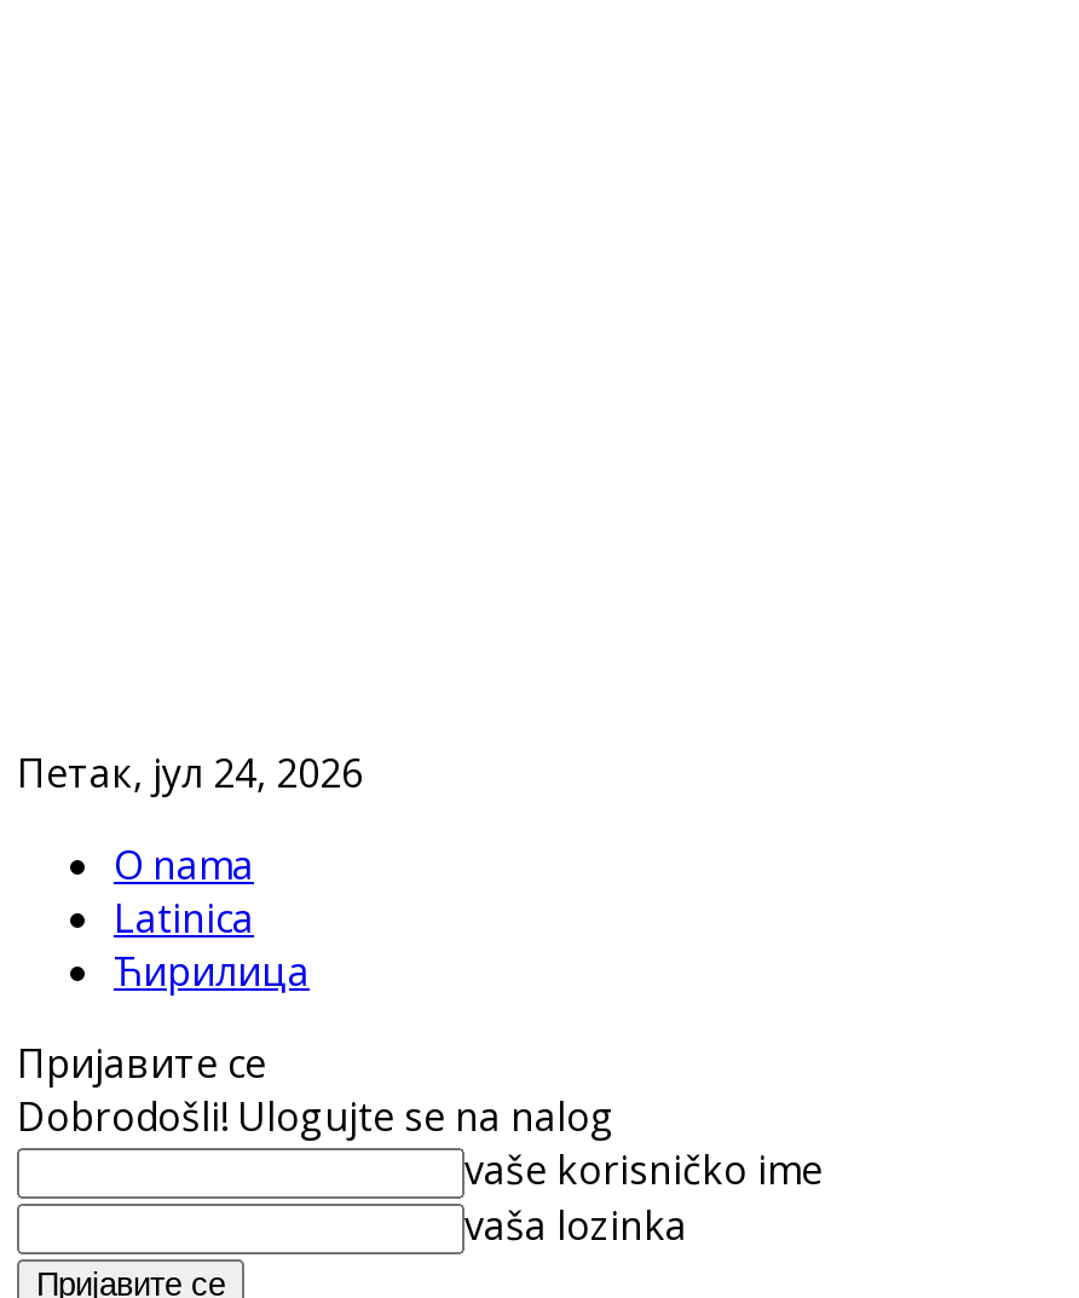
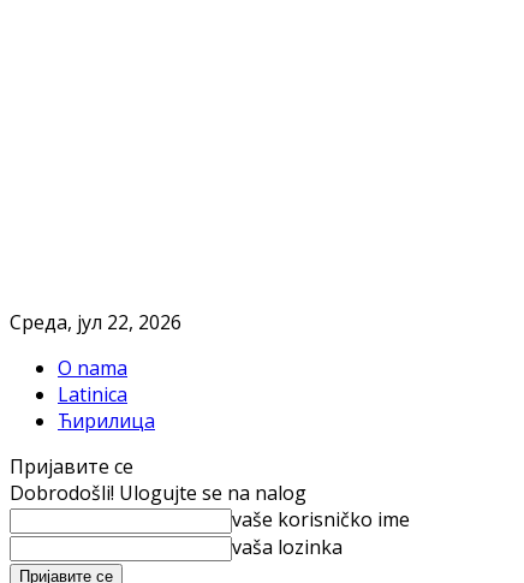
- Петак, јул 24, 2026
+ Cреда, јул 22, 2026
